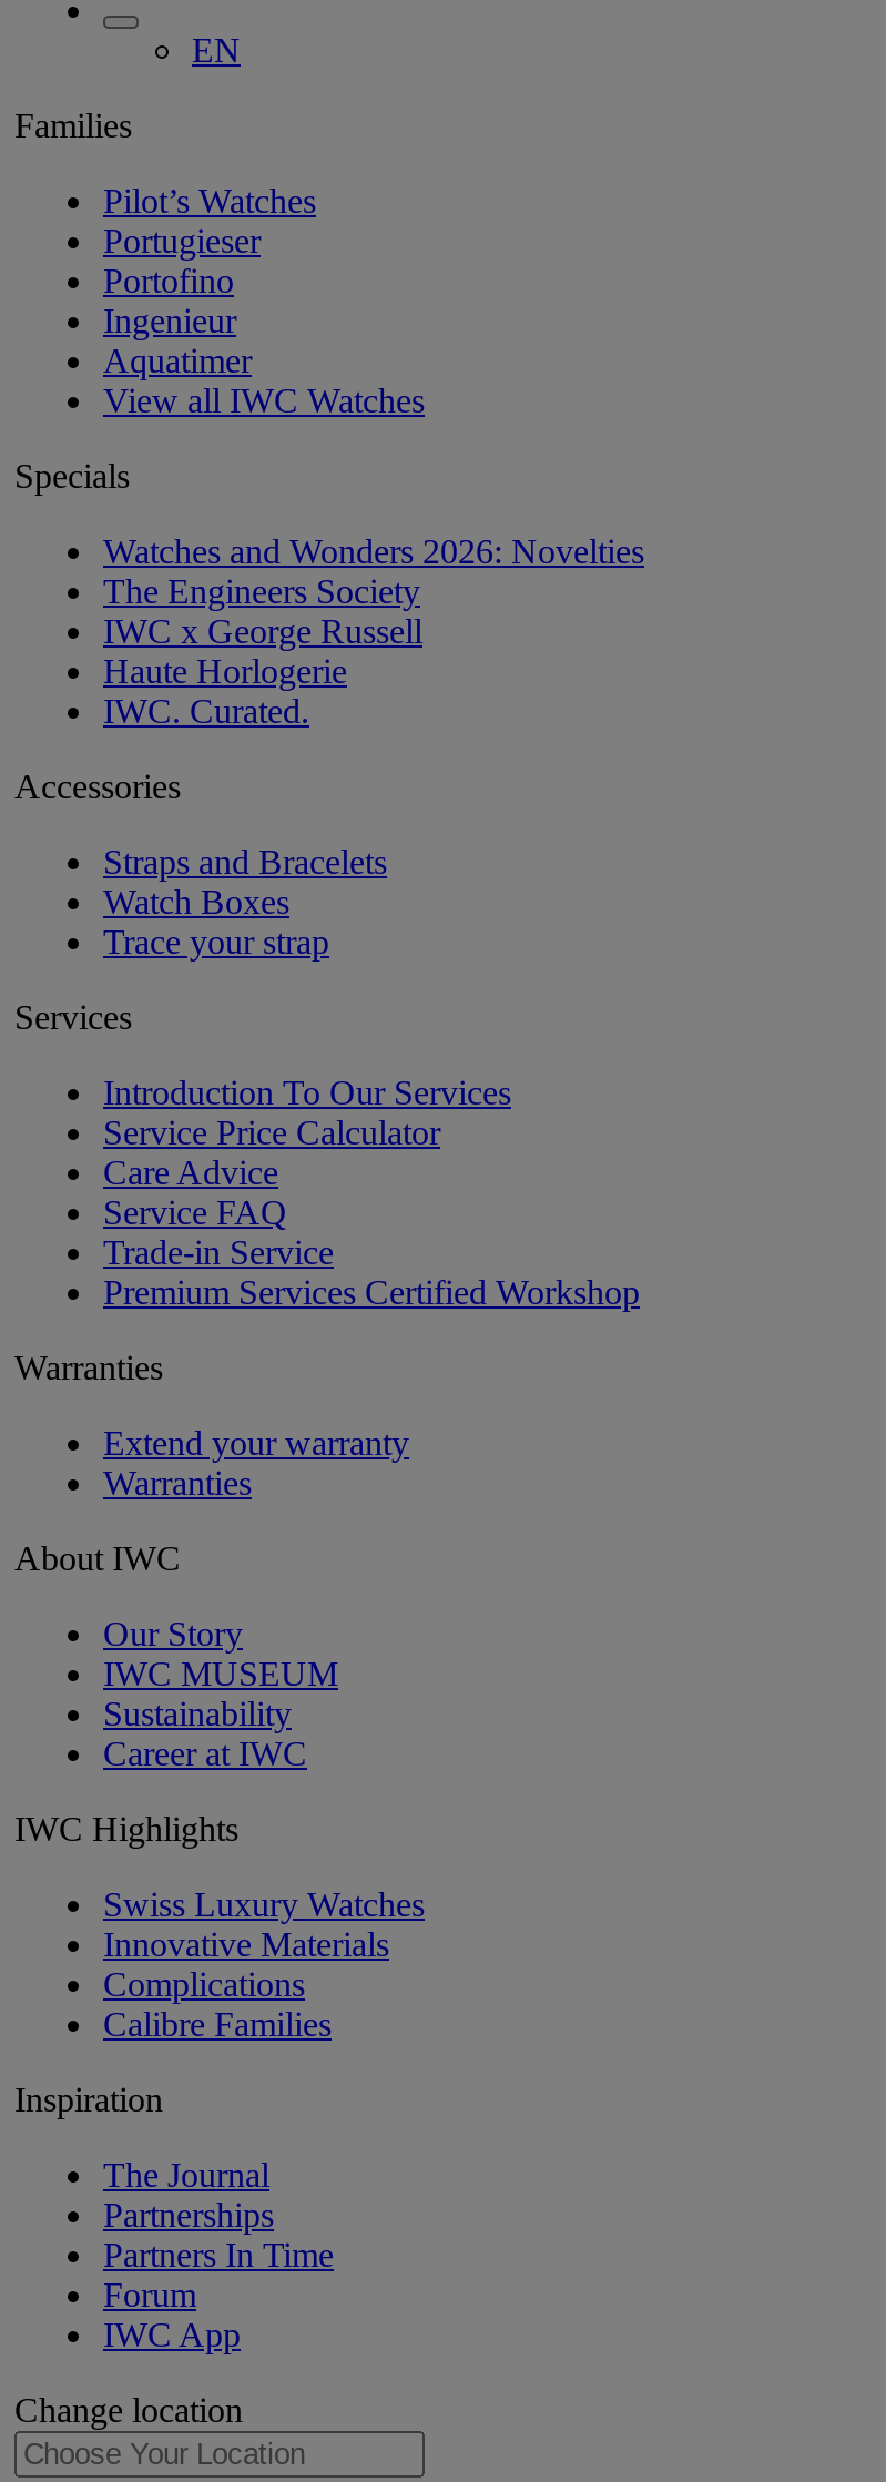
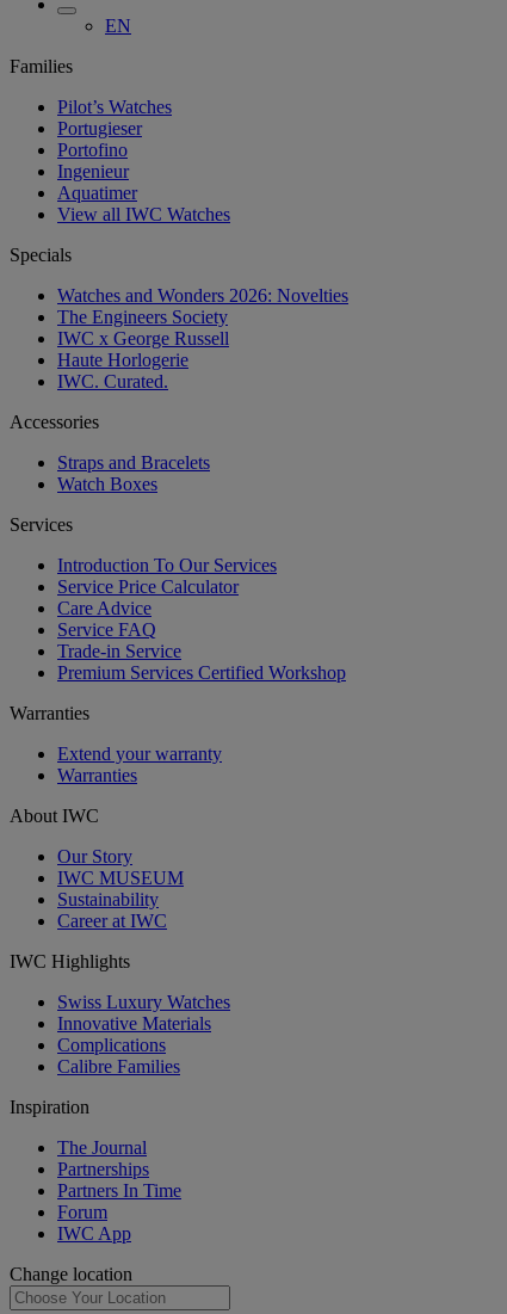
- Trace your strap
